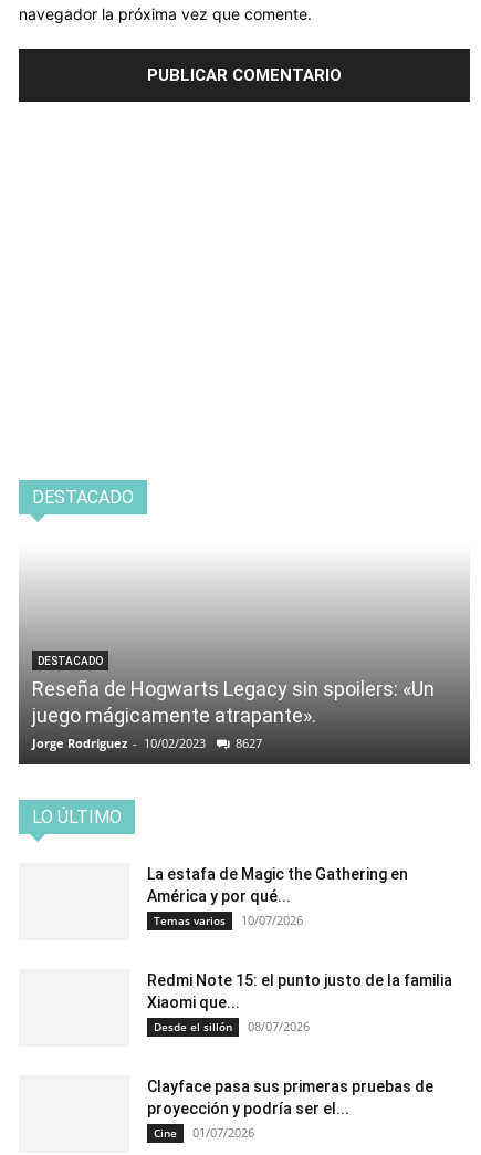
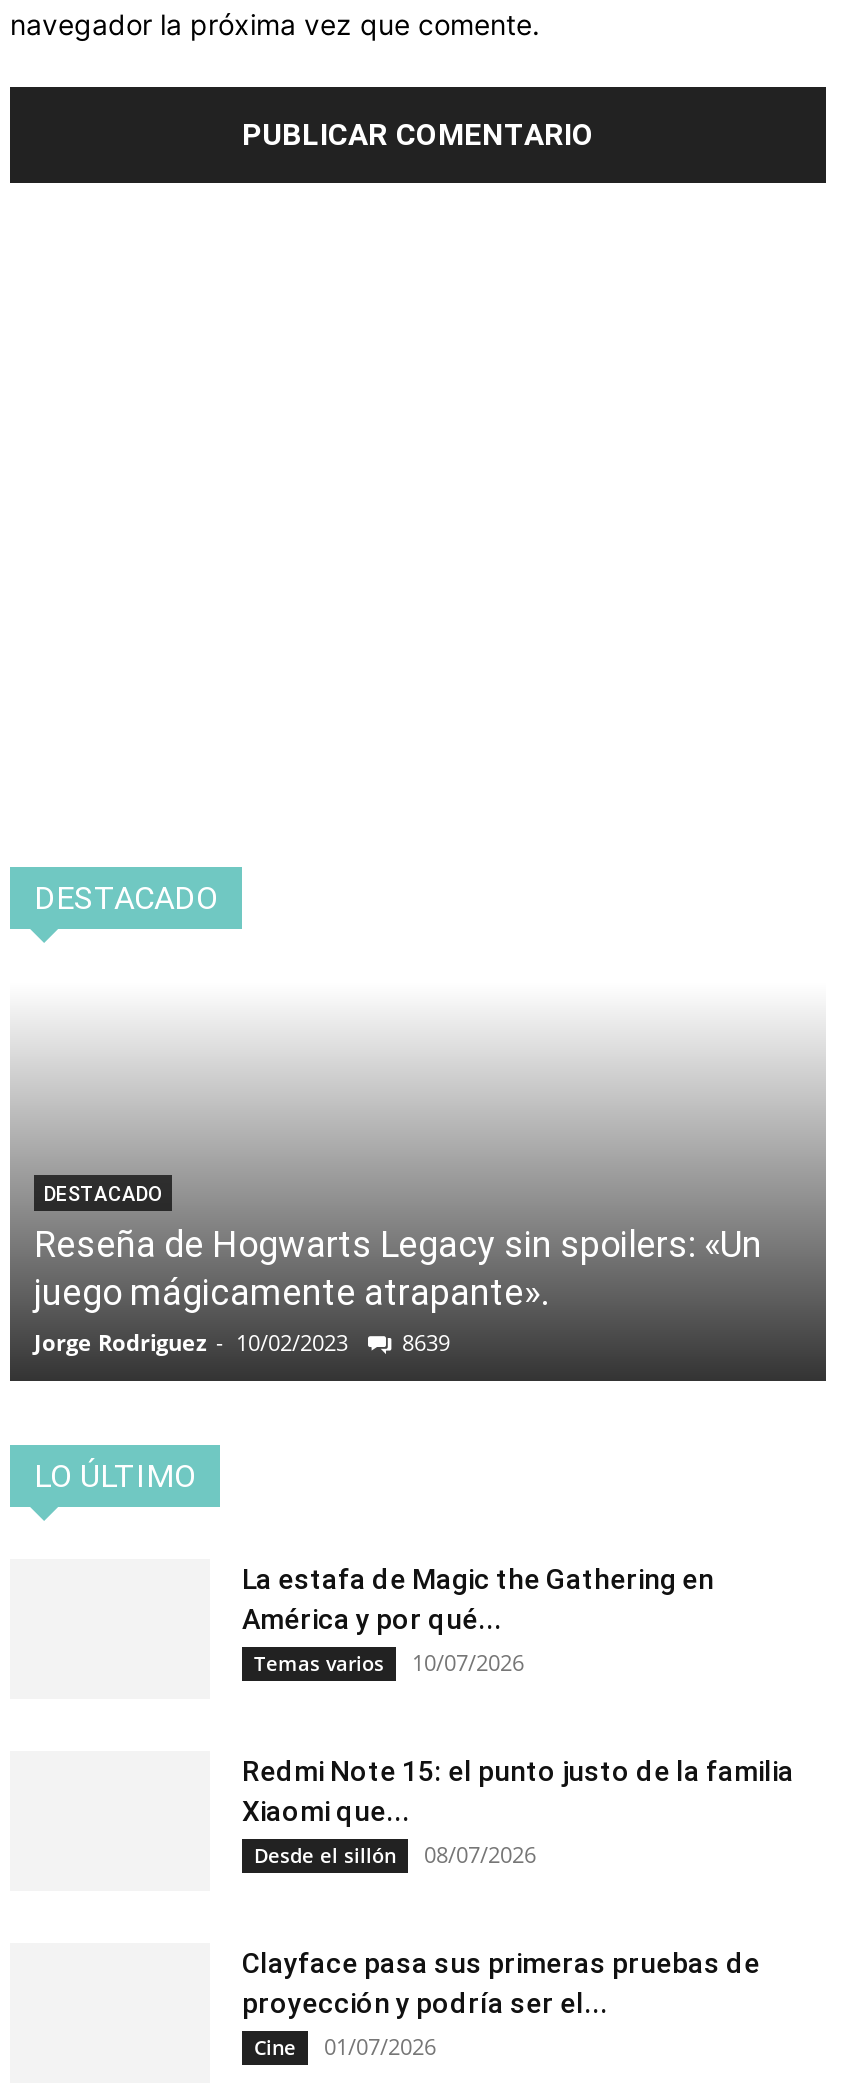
- Jorge Rodriguez - 10/02/2023 8627
+ Jorge Rodriguez - 10/02/2023 8639
